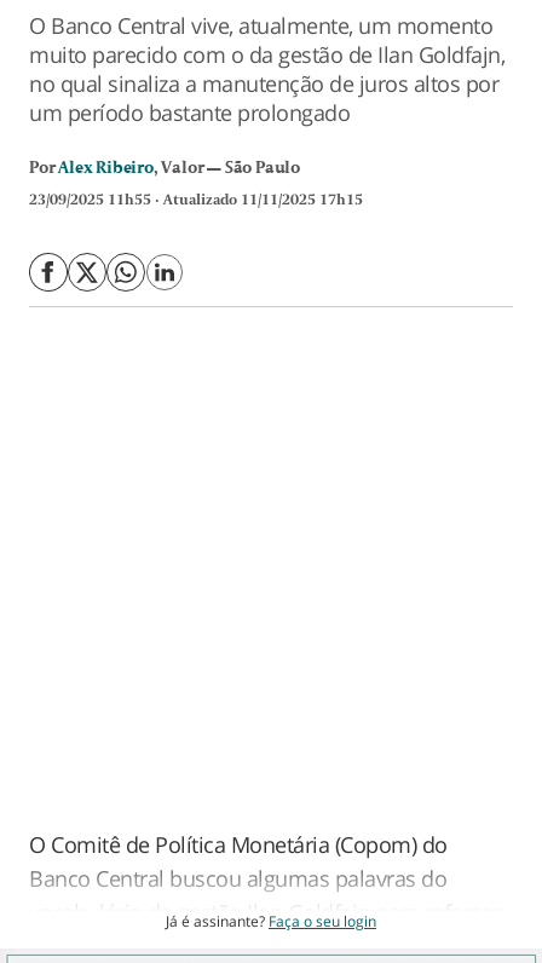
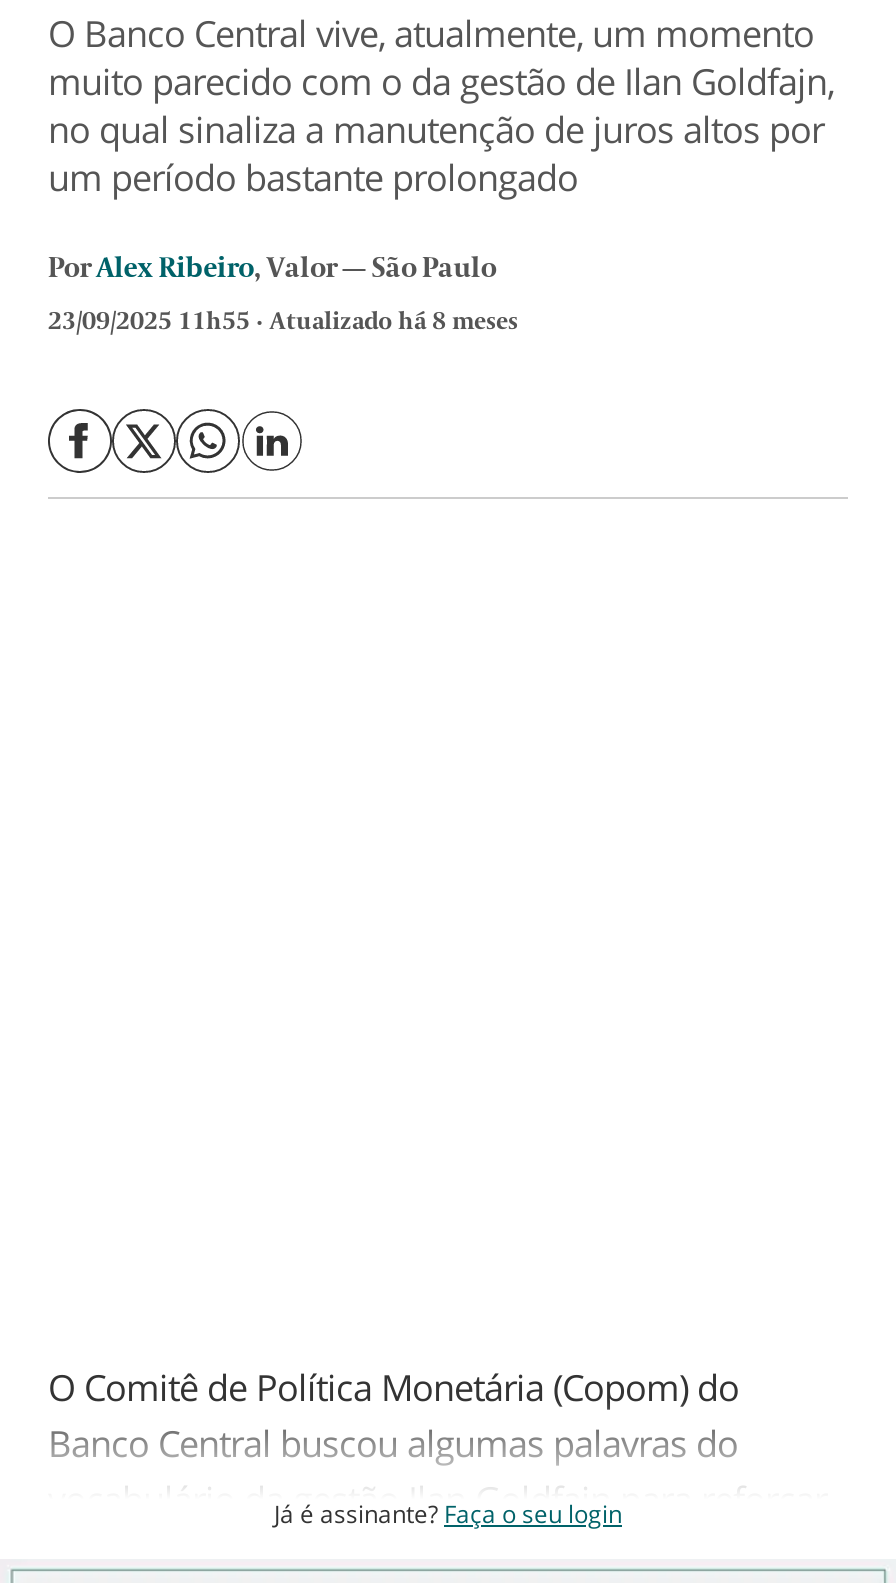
- 23/09/2025 11h55 Atualizado 11/11/2025 17h15
+ 23/09/2025 11h55 Atualizado há 8 meses
